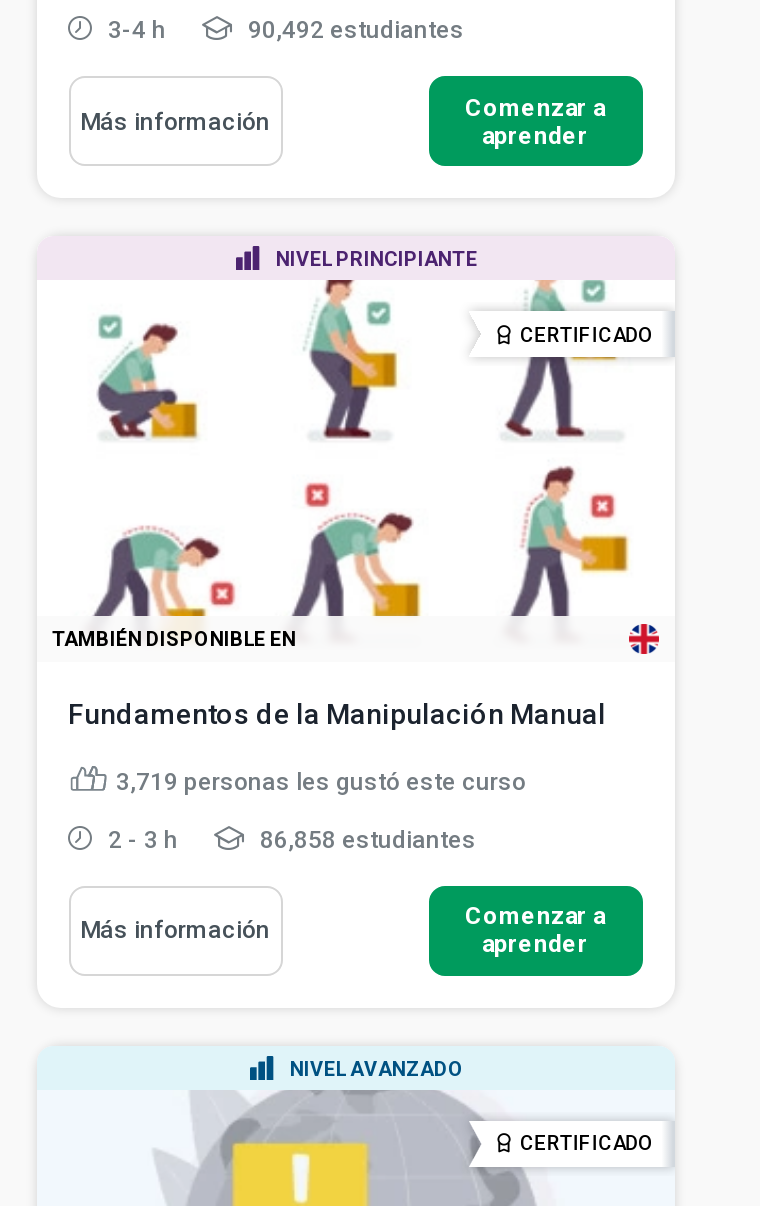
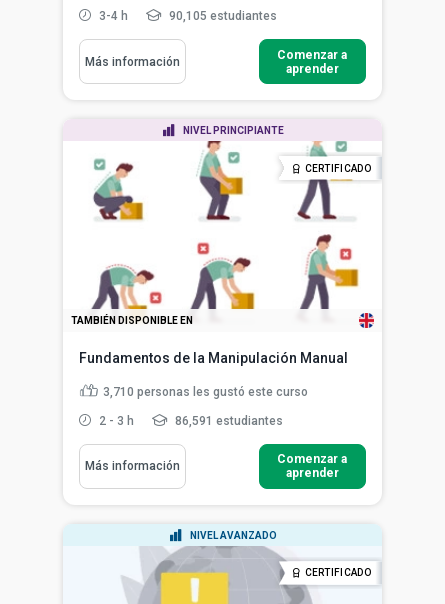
- 90,492 estudiantes
+ 90,105 estudiantes

- 3,719 personas les gustó este curso
+ 3,710 personas les gustó este curso

- 86,858 estudiantes
+ 86,591 estudiantes
